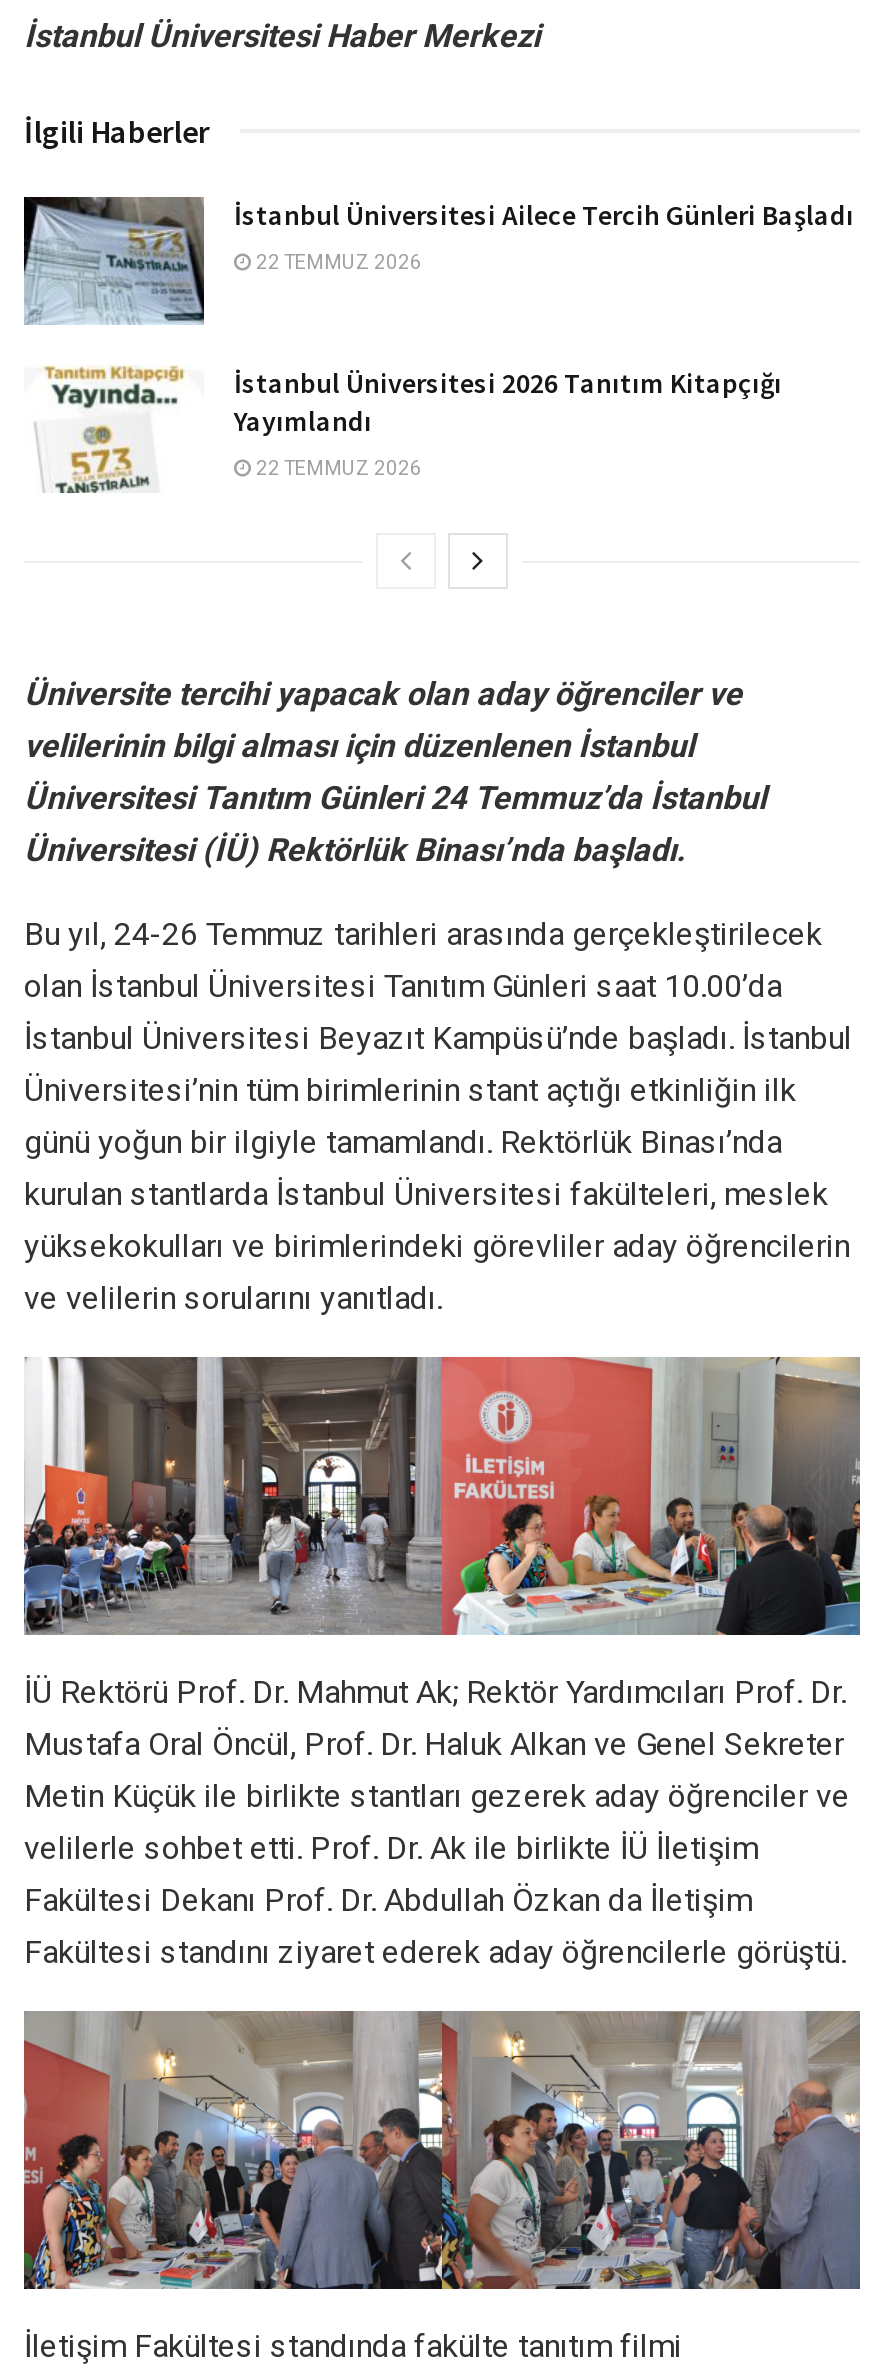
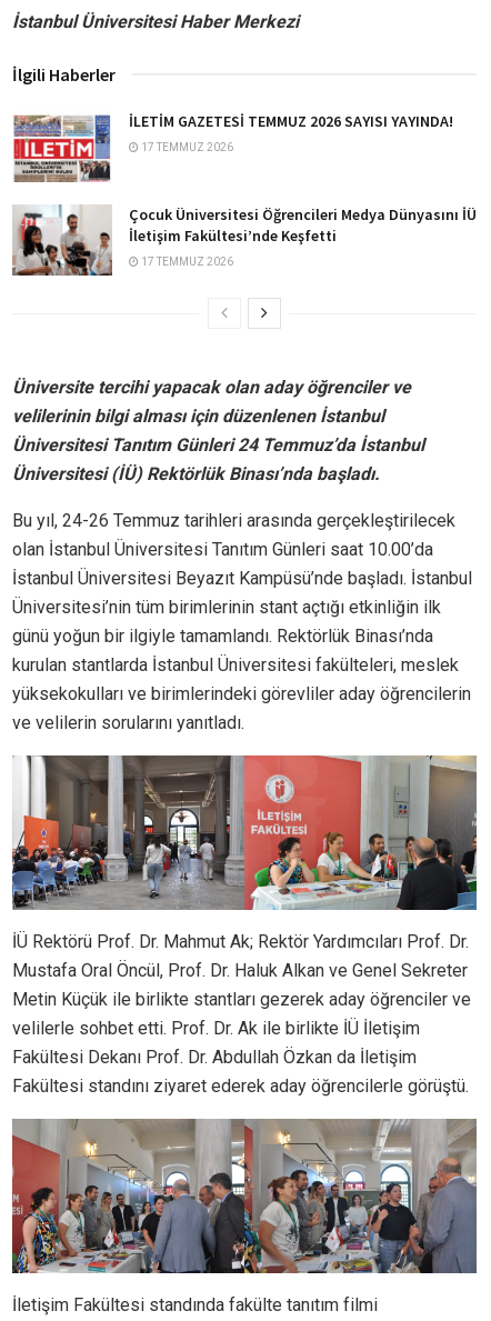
- [image]
- İstanbul Üniversitesi Ailece Tercih Günleri Başladı
+ [image]
+ İLETİM GAZETESİ TEMMUZ 2026 SAYISI YAYINDA!

- 22 TEMMUZ 2026
+ 17 TEMMUZ 2026

- [image]
- İstanbul Üniversitesi 2026 Tanıtım Kitapçığı
- Yayımlandı
+ [image]
+ Çocuk Üniversitesi Öğrencileri Medya Dünyasını İÜ
+ İletişim Fakültesi’nde Keşfetti

- 22 TEMMUZ 2026
+ 17 TEMMUZ 2026
